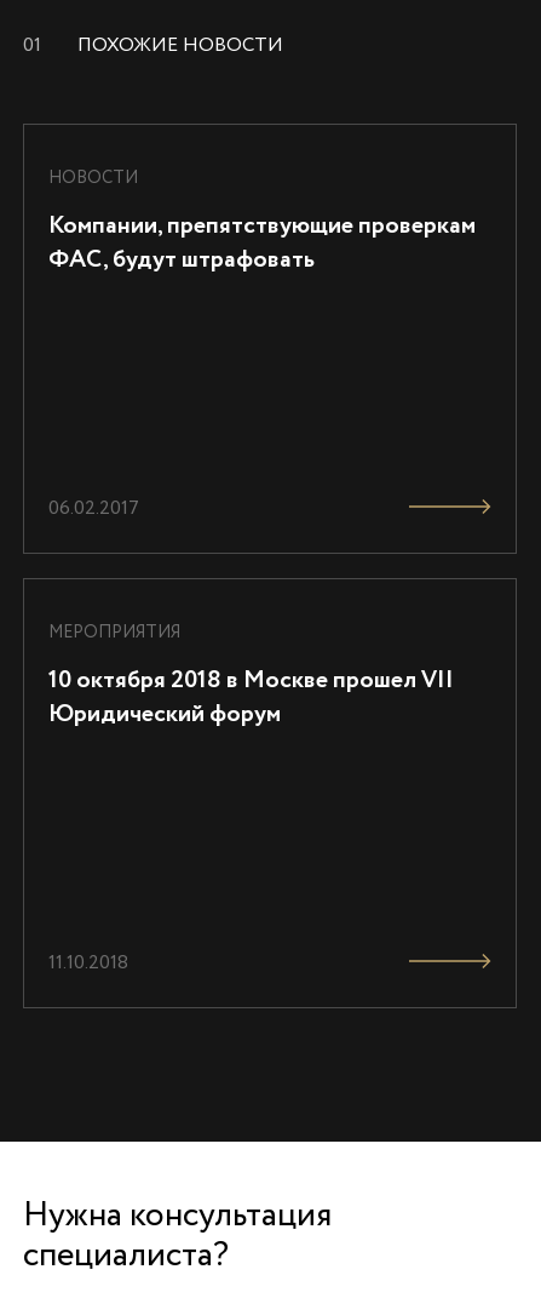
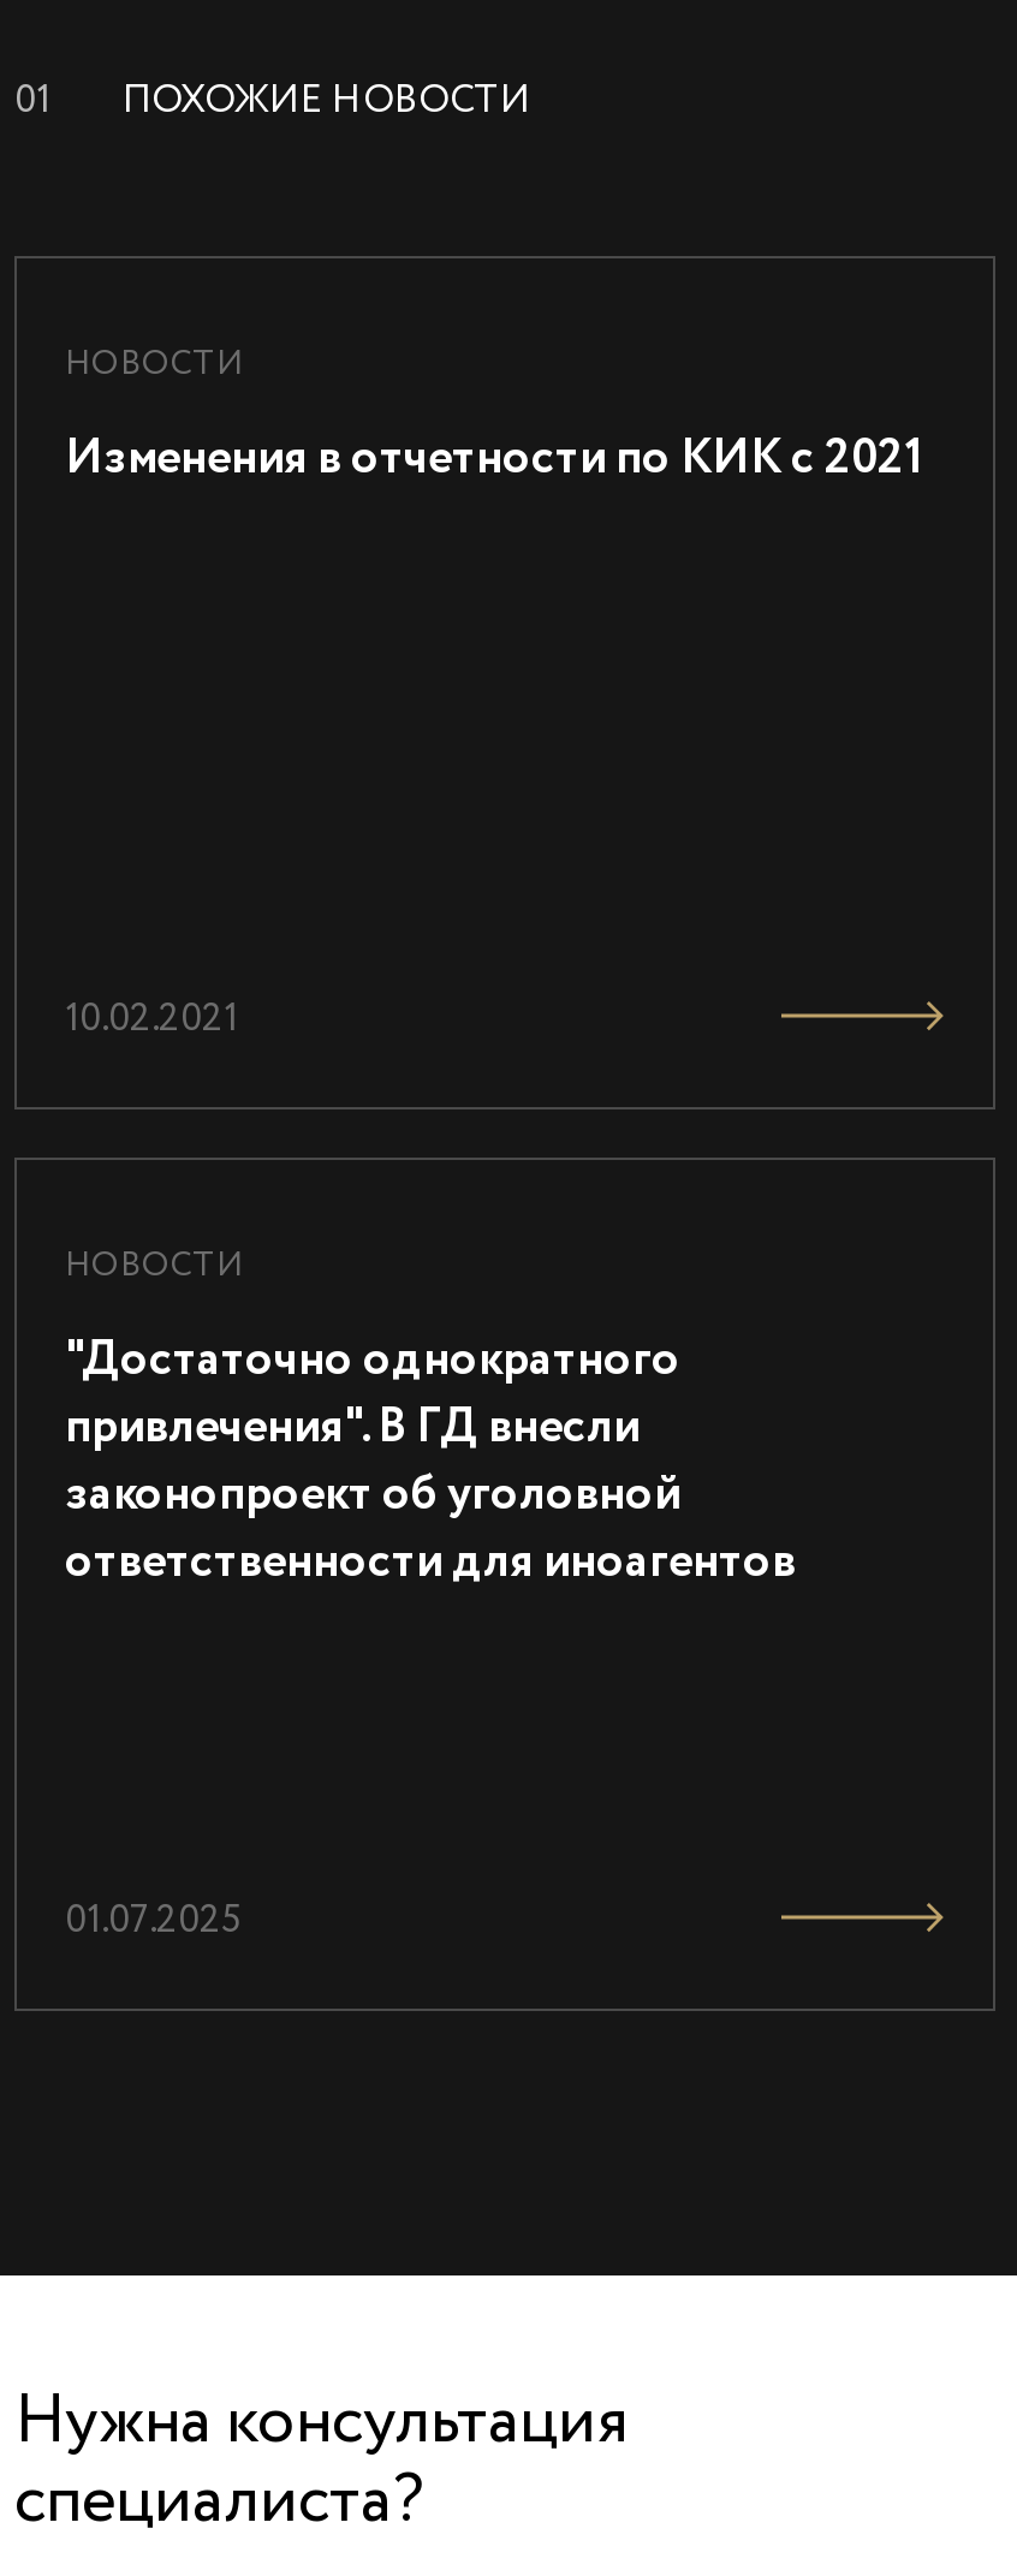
- Компании, препятствующие проверкам
- ФАС, будут штрафовать
+ Изменения в отчетности по КИК с 2021

- 06.02.2017
+ 10.02.2021

- МЕРОПРИЯТИЯ
+ НОВОСТИ

- 10 октября 2018 в Москве прошел VII
- Юридический форум
+ "Достаточно однократного
+ привлечения". В ГД внесли
+ законопроект об уголовной
+ ответственности для иноагентов

- 11.10.2018
+ 01.07.2025
